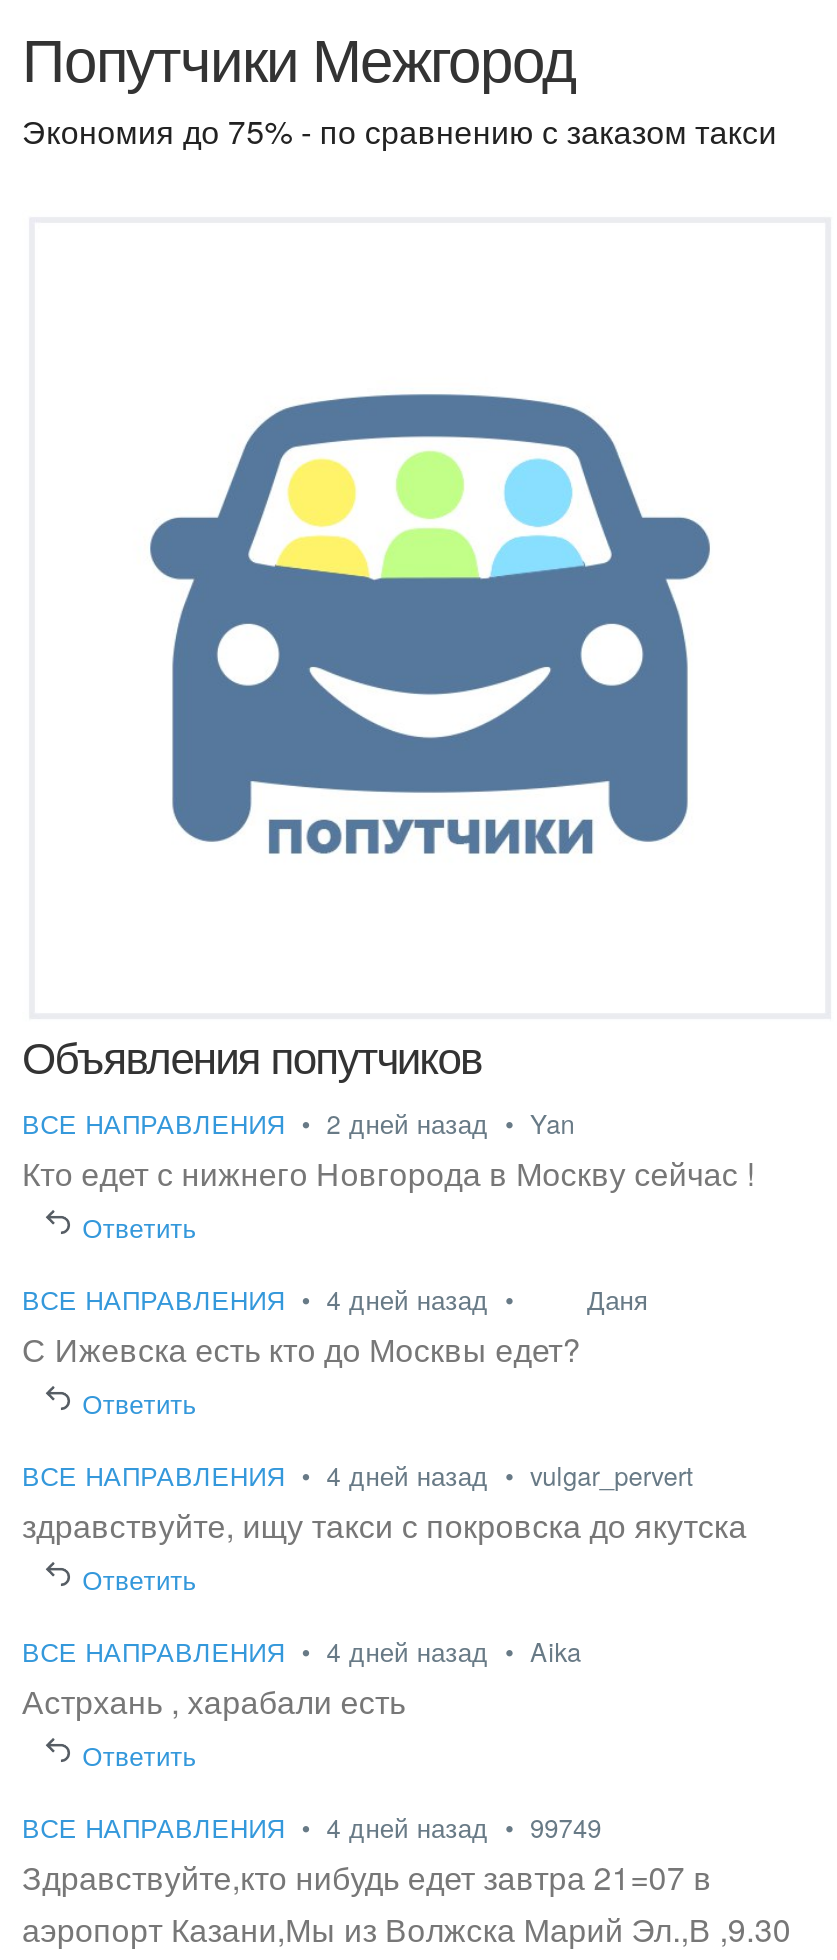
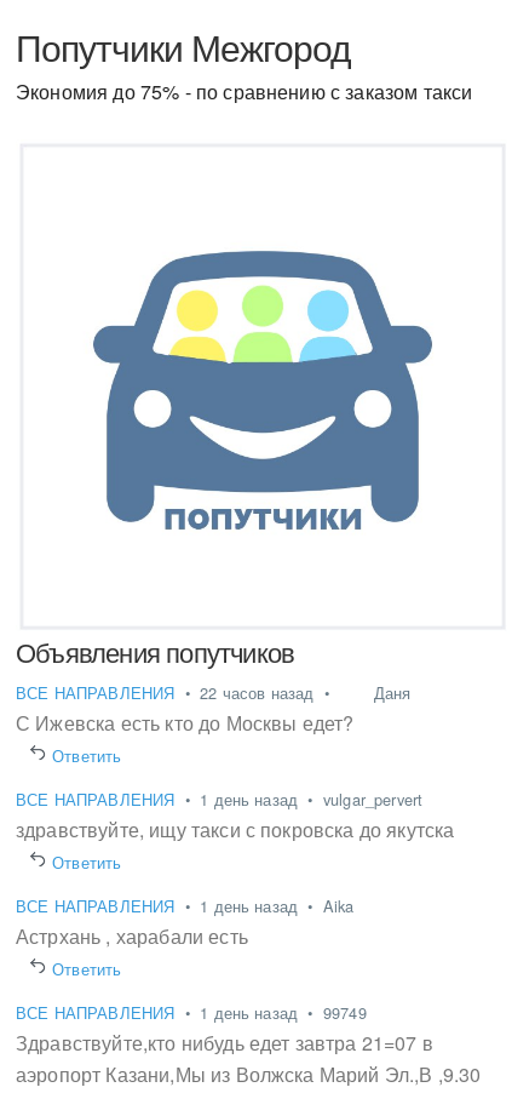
- ВСЕ НАПРАВЛЕНИЯ • 2 дней назад • Yan
- Кто едет с нижнего Новгорода в Москву сейчас !
- Ответить
- ВСЕ НАПРАВЛЕНИЯ • 4 дней назад • ᅠ ᅠДаня
+ ВСЕ НАПРАВЛЕНИЯ • 22 часов назад • ᅠ ᅠДаня

- ВСЕ НАПРАВЛЕНИЯ • 4 дней назад • vulgar_pervert
+ ВСЕ НАПРАВЛЕНИЯ • 1 день назад • vulgar_pervert

- ВСЕ НАПРАВЛЕНИЯ • 4 дней назад • Aika
+ ВСЕ НАПРАВЛЕНИЯ • 1 день назад • Aika

- ВСЕ НАПРАВЛЕНИЯ • 4 дней назад • 99749
+ ВСЕ НАПРАВЛЕНИЯ • 1 день назад • 99749
